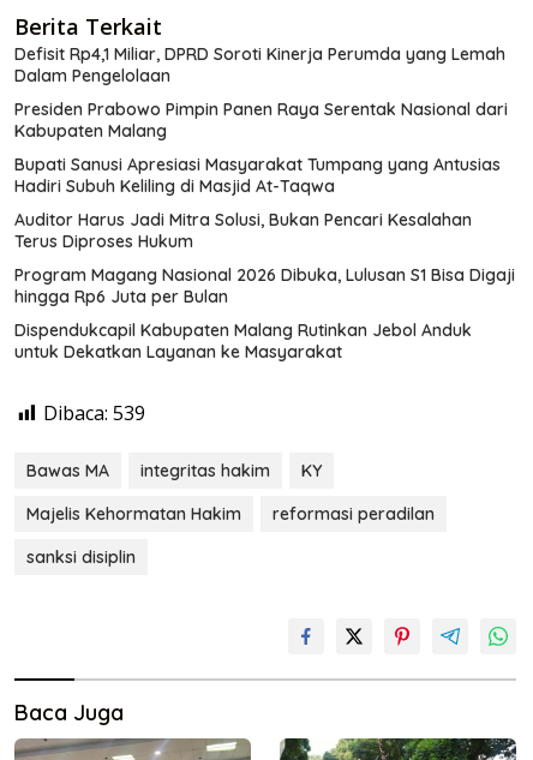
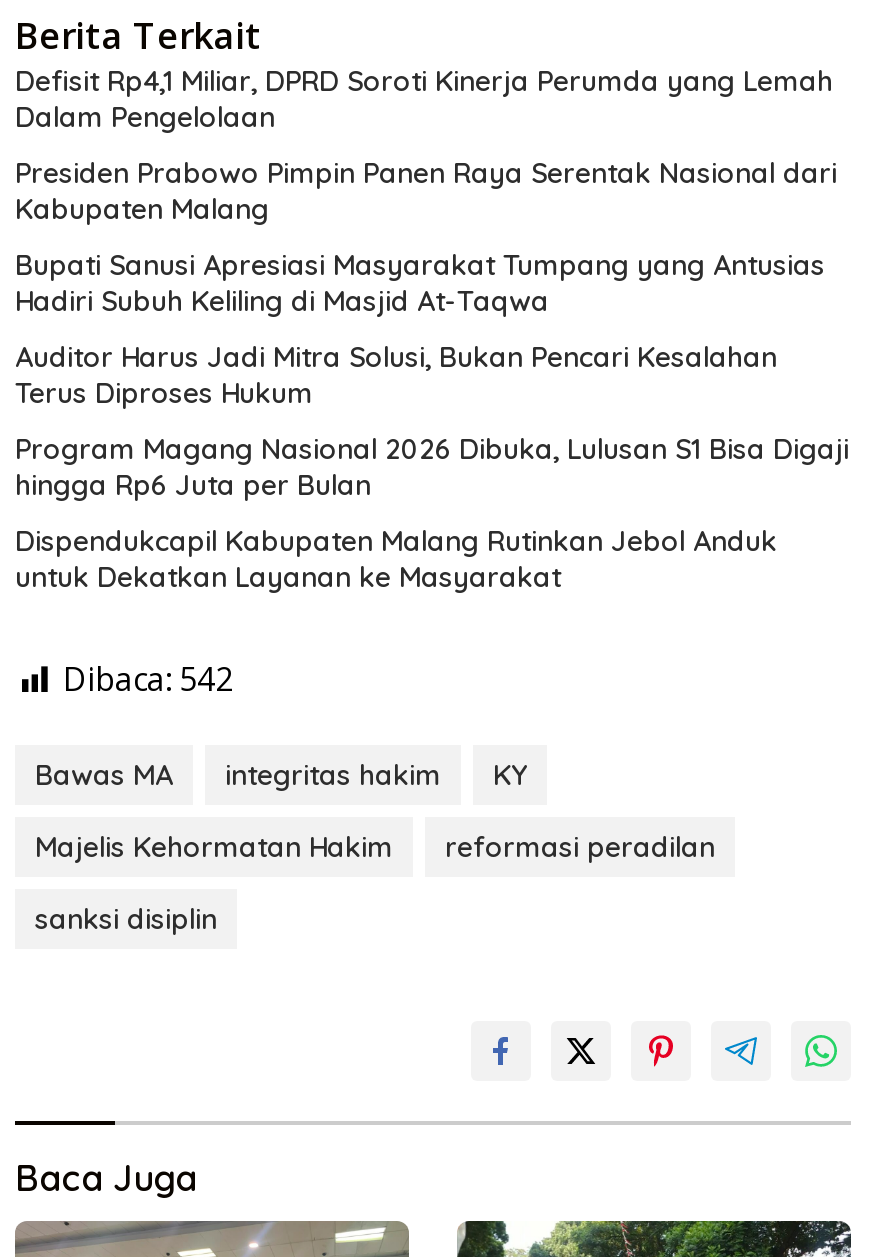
- Dibaca: 539
+ Dibaca: 542
